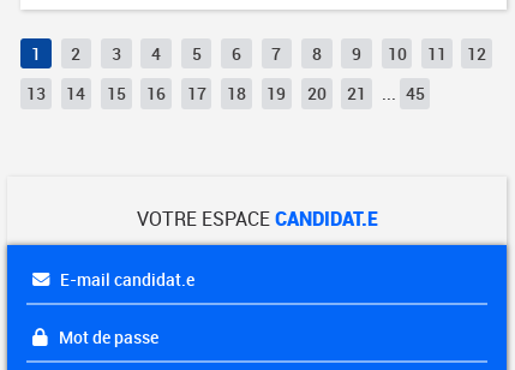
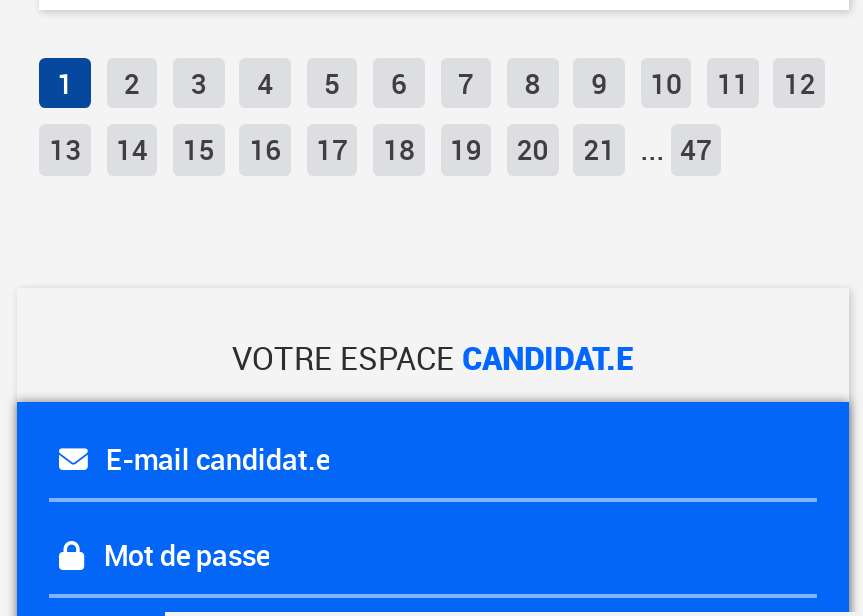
- 13 14 15 16 17 18 19 20 21 ... 45
+ 13 14 15 16 17 18 19 20 21 ... 47
